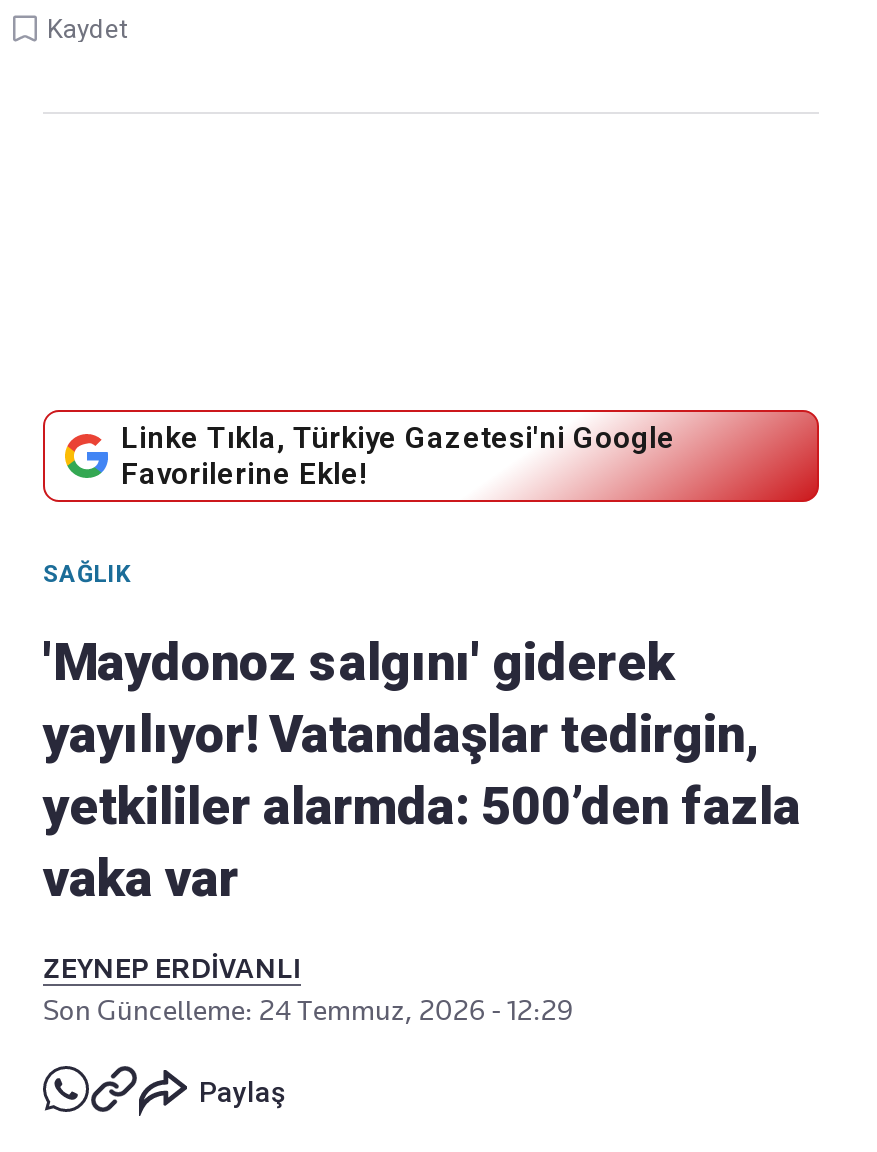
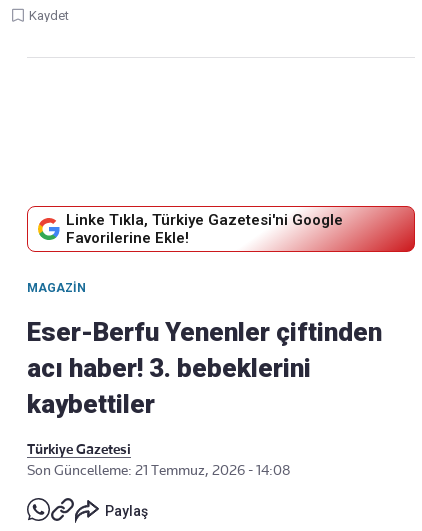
- SAĞLIK
+ MAGAZIN

- 'Maydonoz salgını' giderek
- yayılıyor! Vatandaşlar tedirgin,
- yetkililer alarmda: 500’den fazla
- vaka var
+ Eser-Berfu Yenenler çiftinden
+ acı haber! 3. bebeklerini
+ kaybettiler

- ZEYNEP ERDİVANLI
- Son Güncelleme: 24 Temmuz, 2026 - 12:29
+ Türkiye Gazetesi
+ Son Güncelleme: 21 Temmuz, 2026 - 14:08
